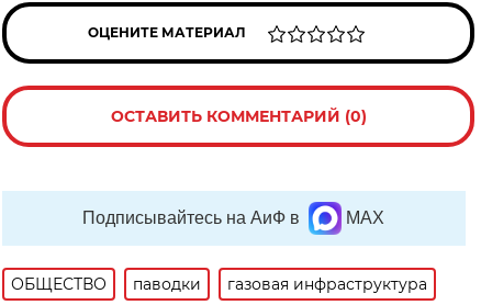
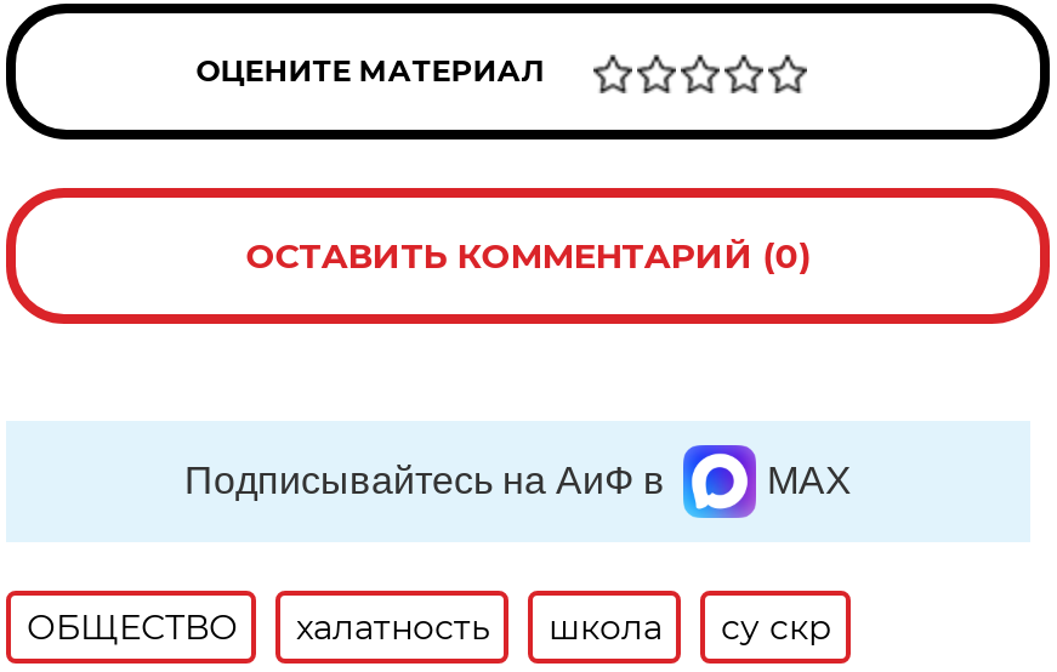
- паводки
- газовая инфраструктура
+ халатность
+ школа
+ су скр
